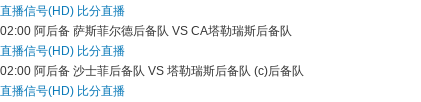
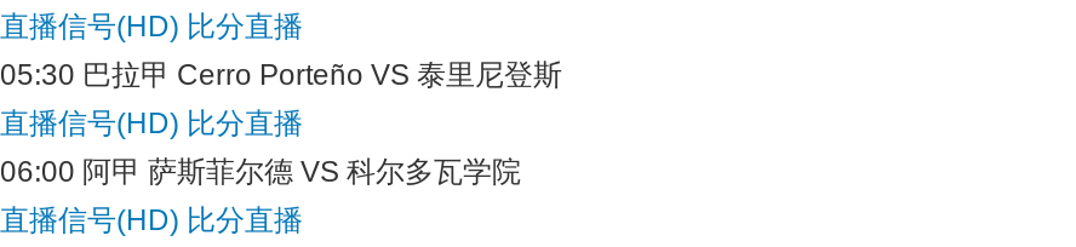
- 02:00 阿后备萨斯菲尔德后备队 VS CA塔勒瑞斯后备队
+ 05:30 巴拉甲Cerro Porteño VS 泰里尼登斯

- 02:00 阿后备沙士菲后备队 VS 塔勒瑞斯后备队 (c)后备队
+ 06:00 阿甲萨斯菲尔德 VS 科尔多瓦学院
